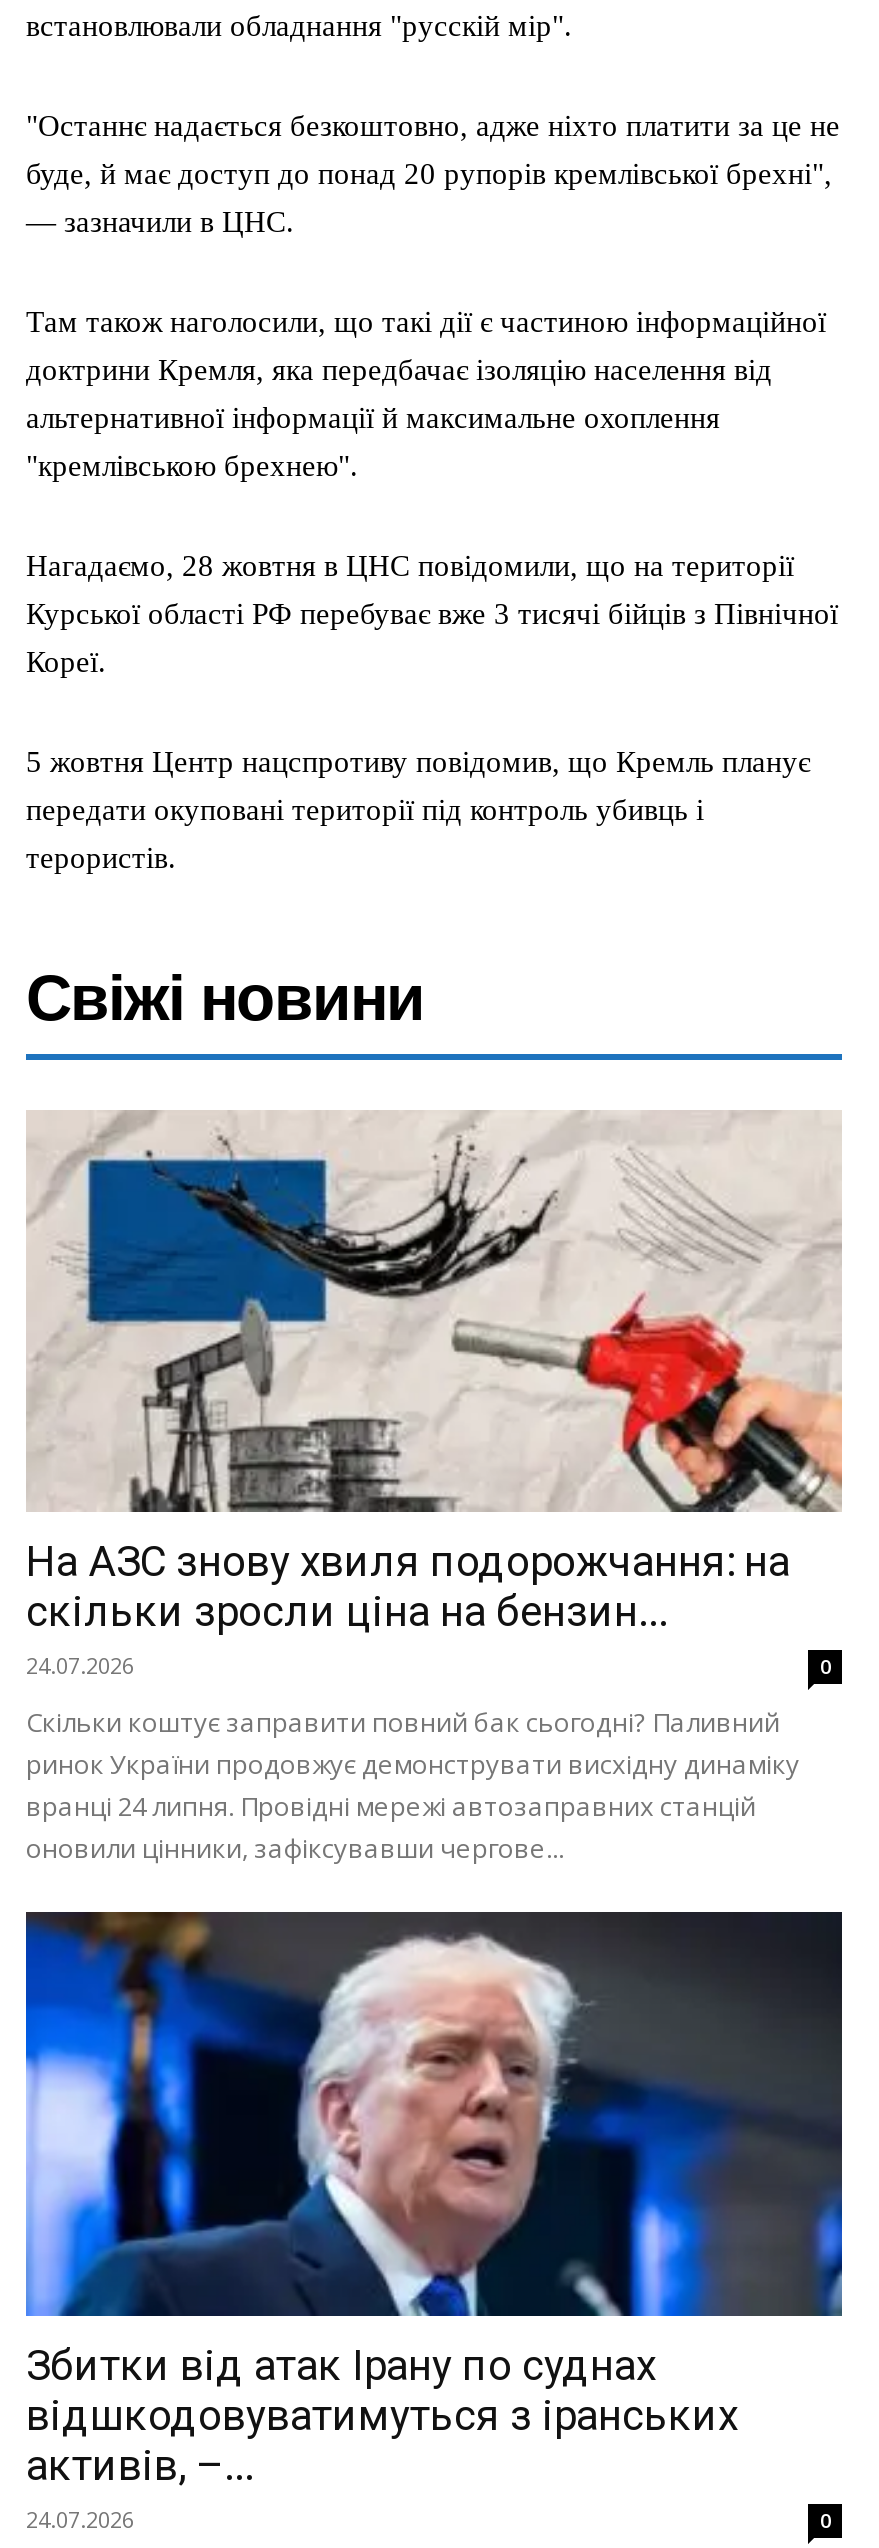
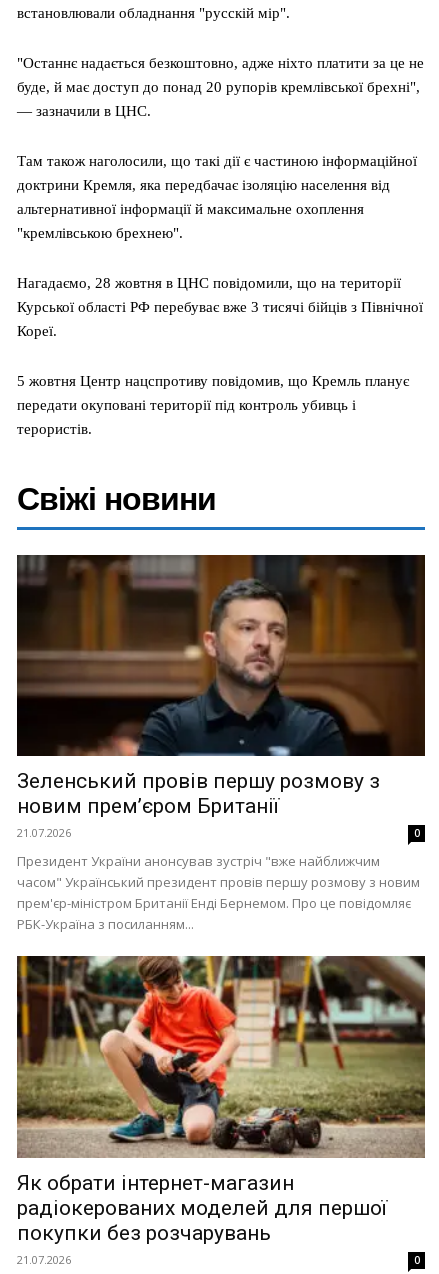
- [image]
- На АЗС знову хвиля подорожчання: на
- скільки зросли ціна на бензин...
- 24.07.2026
+ [image]
+ Зеленський провів першу розмову з
+ новим прем’єром Британії
+ 21.07.2026

- Скільки коштує заправити повний бак сьогодні? Паливний
- ринок України продовжує демонструвати висхідну динаміку
- вранці 24 липня. Провідні мережі автозаправних станцій
- оновили цінники, зафіксувавши чергове...
+ Президент України анонсував зустріч "вже найближчим
+ часом" Український президент провів першу розмову з новим
+ прем'єр-міністром Британії Енді Бернемом. Про це повідомляє
+ РБК-Україна з посиланням...

- [image]
- Збитки від атак Ірану по суднах
- відшкодовуватимуться з іранських
- активів, –...
- 24.07.2026
+ [image]
+ Як обрати інтернет-магазин
+ радіокерованих моделей для першої
+ покупки без розчарувань
+ 21.07.2026
